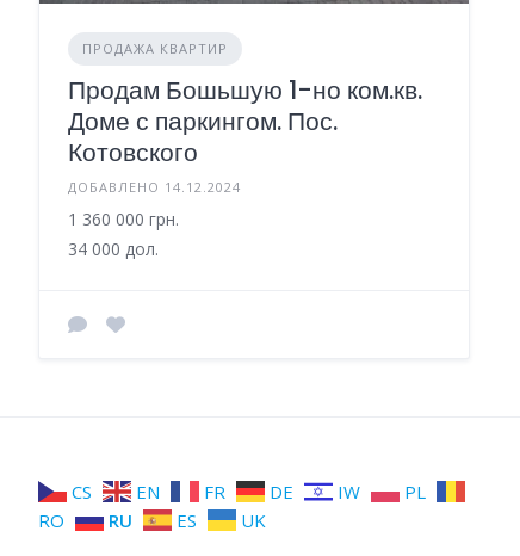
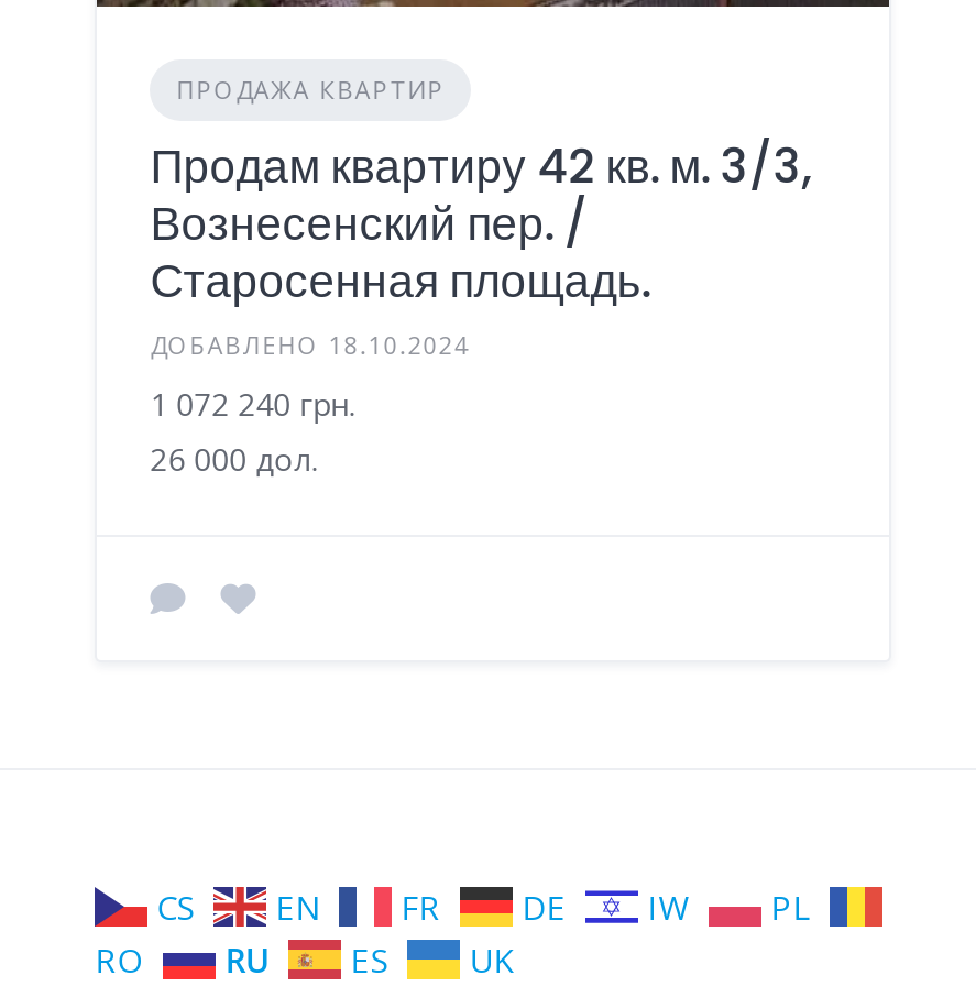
- Продам Бошьшую 1-но ком.кв.
- Доме с паркингом. Пос.
- Котовского
- ДОБАВЛЕНО 14.12.2024
+ Продам квартиру 42 кв. м. 3/3,
+ Вознесенский пер. /
+ Старосенная площадь.
+ ДОБАВЛЕНО 18.10.2024

- 1 360 000 грн.
- 34 000 дол.
+ 1 072 240 грн.
+ 26 000 дол.
